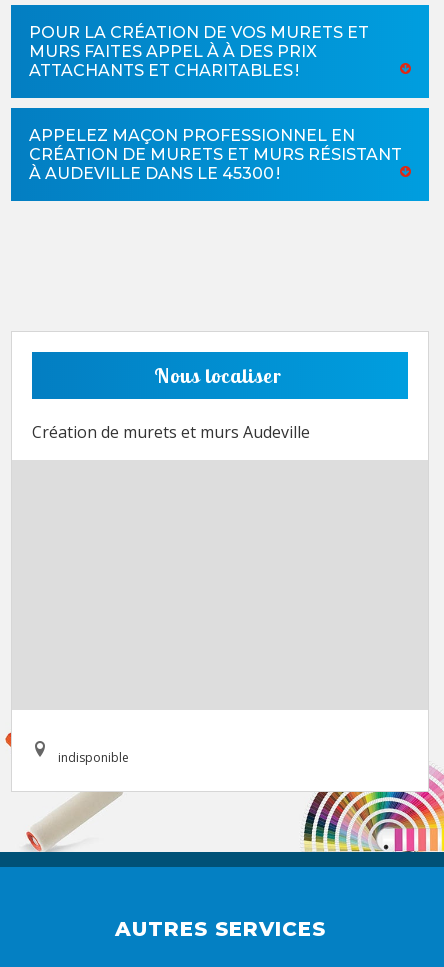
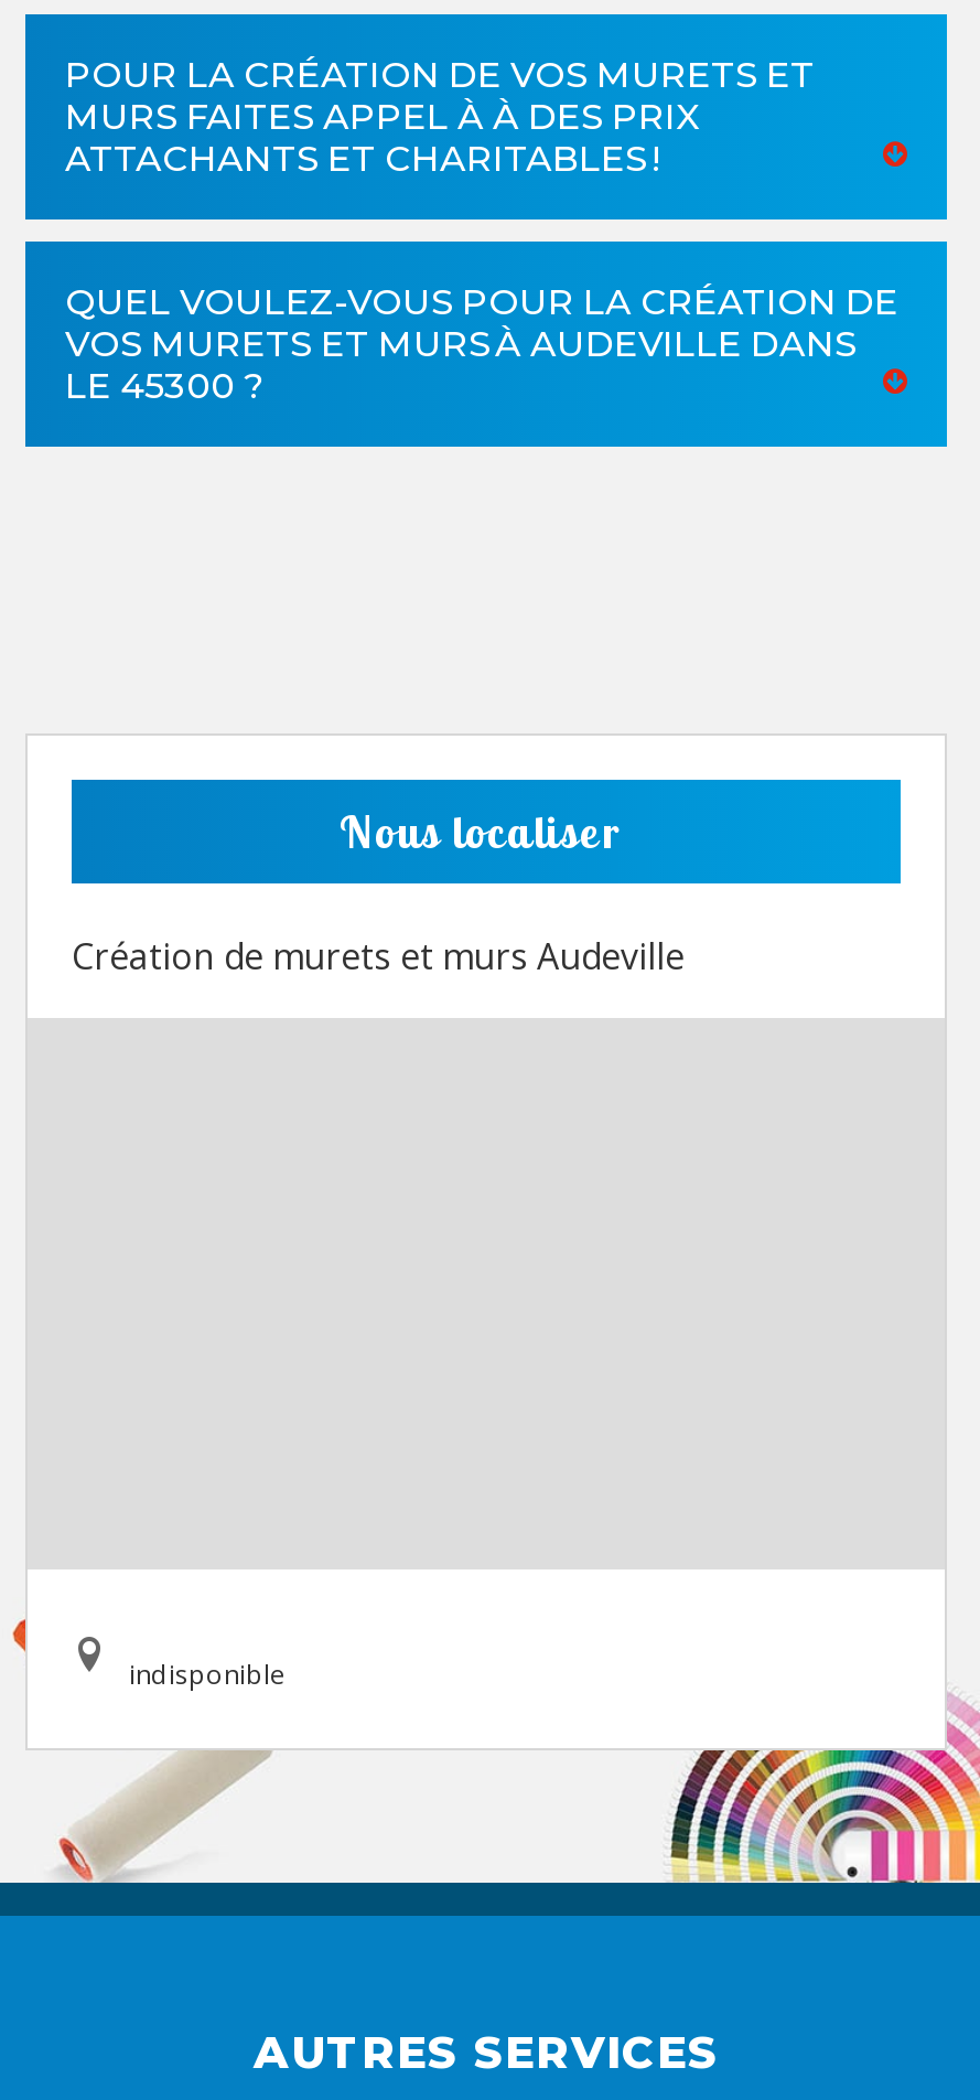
- APPELEZ MAÇON PROFESSIONNEL EN
- CRÉATION DE MURETS ET MURS RÉSISTANT
- À AUDEVILLE DANS LE 45300 !
+ QUEL VOULEZ-VOUS POUR LA CRÉATION DE
+ VOS MURETS ET MURS À AUDEVILLE DANS
+ LE 45300 ?
